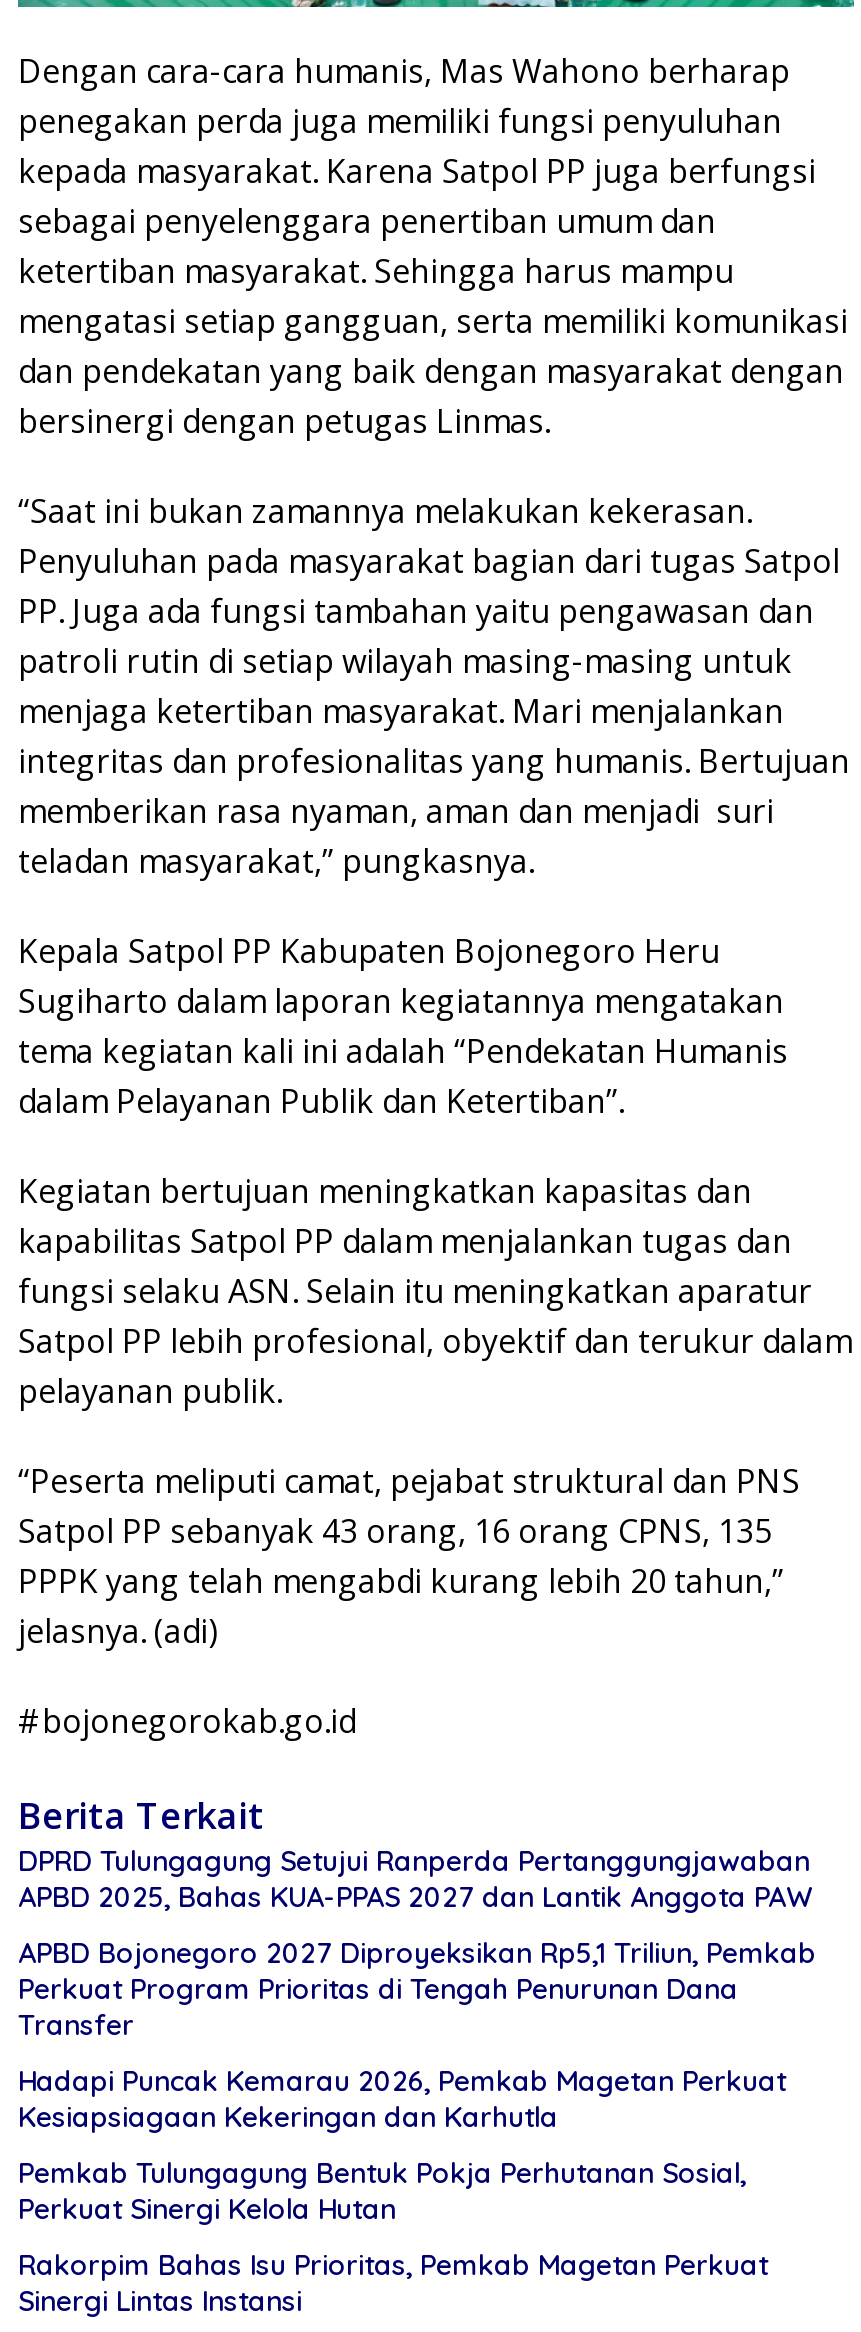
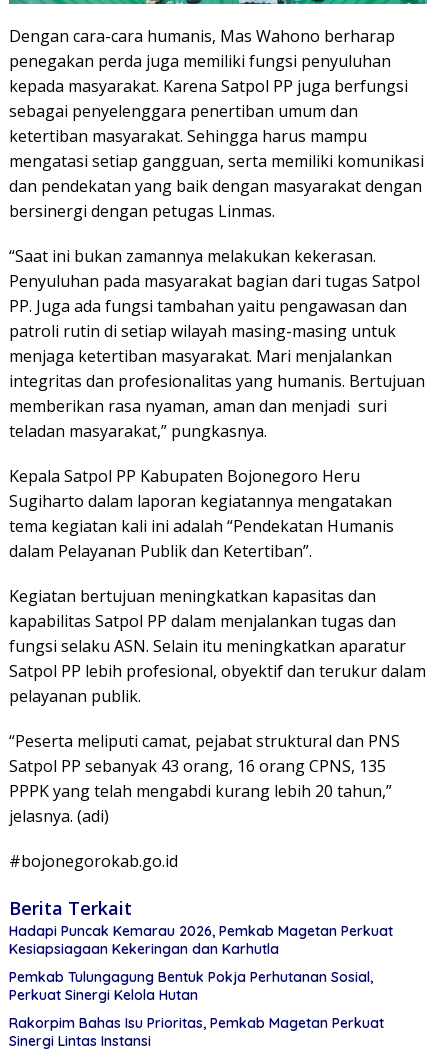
- DPRD Tulungagung Setujui Ranperda Pertanggungjawaban
- APBD 2025, Bahas KUA-PPAS 2027 dan Lantik Anggota PAW
- APBD Bojonegoro 2027 Diproyeksikan Rp5,1 Triliun, Pemkab
- Perkuat Program Prioritas di Tengah Penurunan Dana
- Transfer
